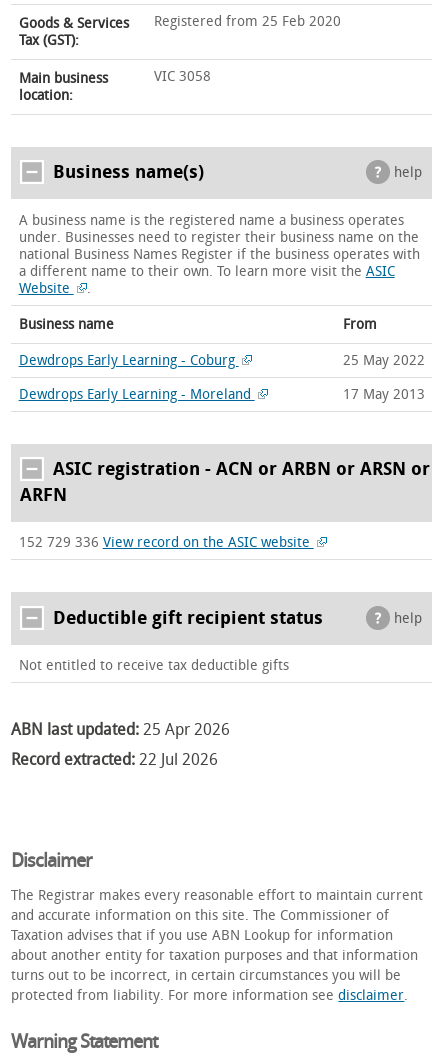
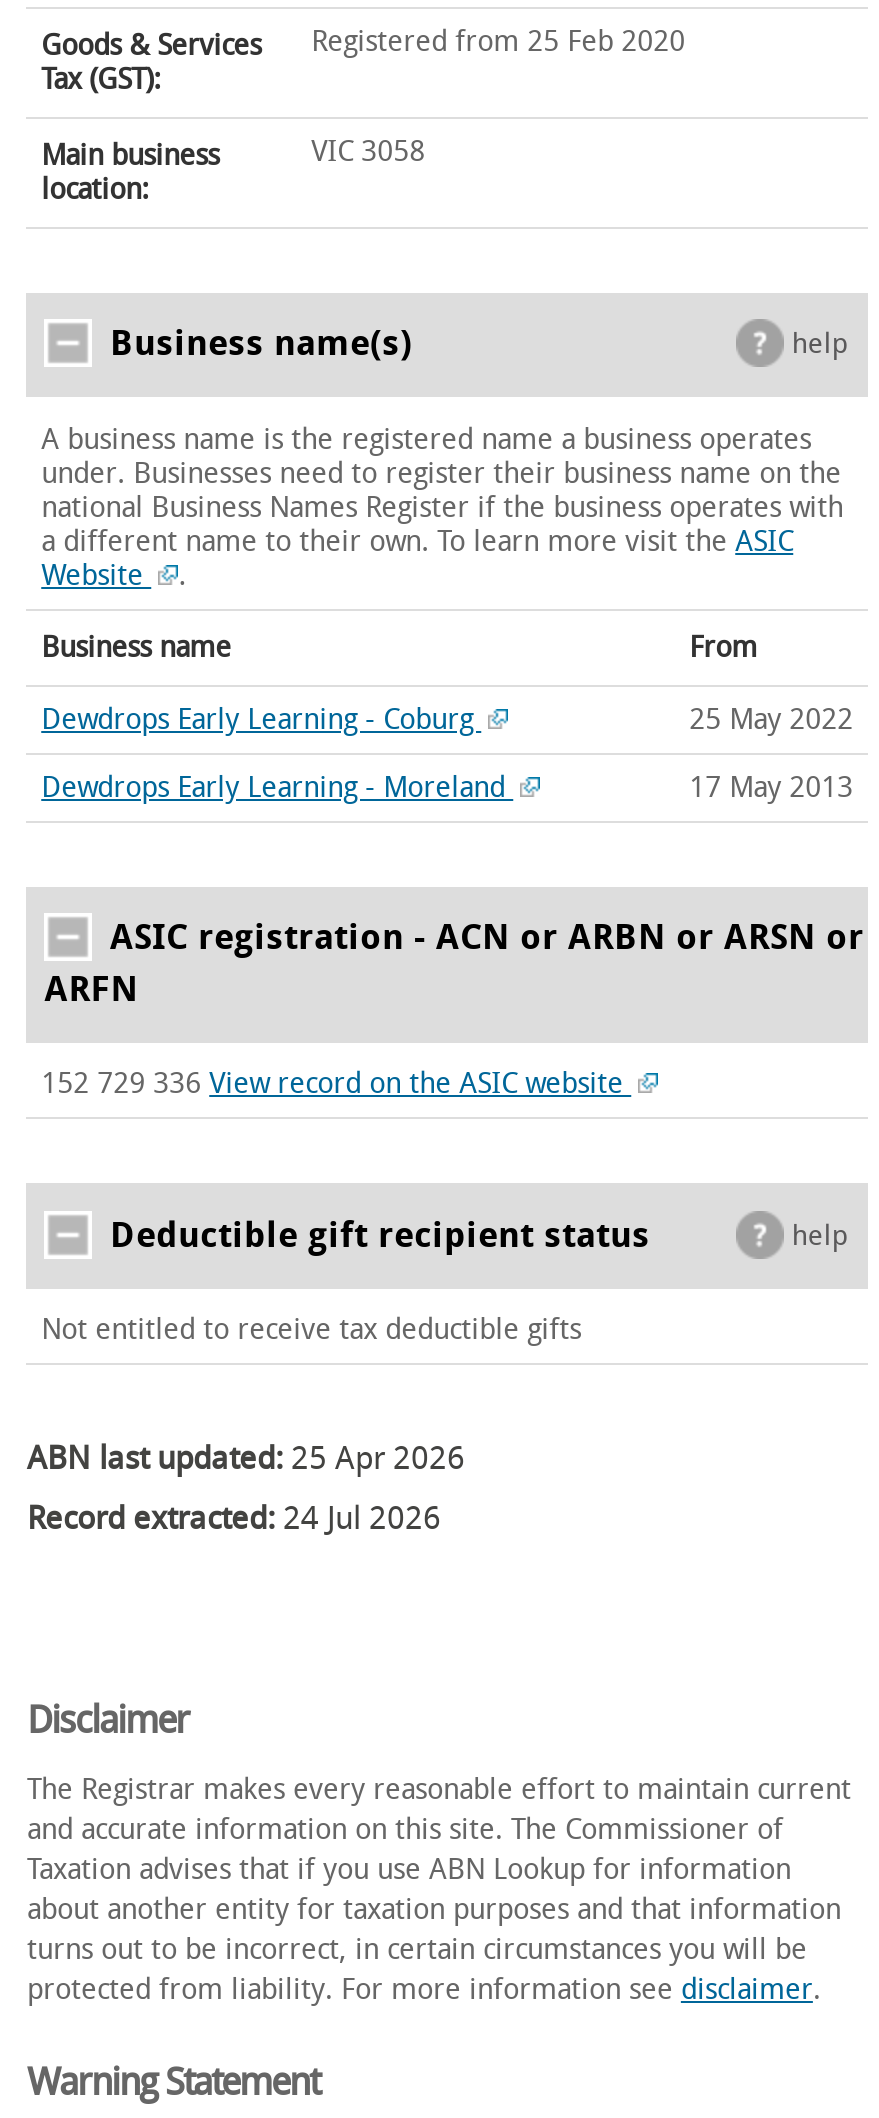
- Record extracted: 22 Jul 2026
+ Record extracted: 24 Jul 2026
